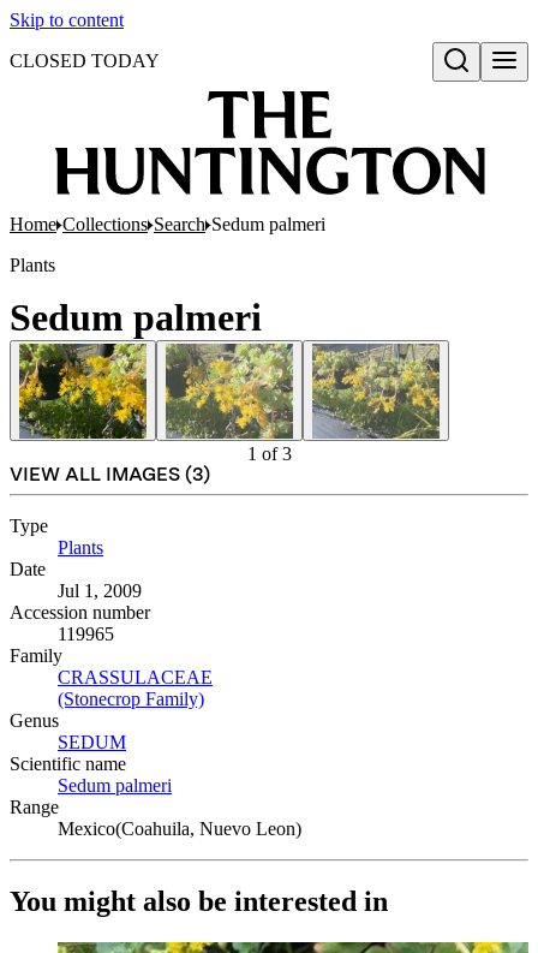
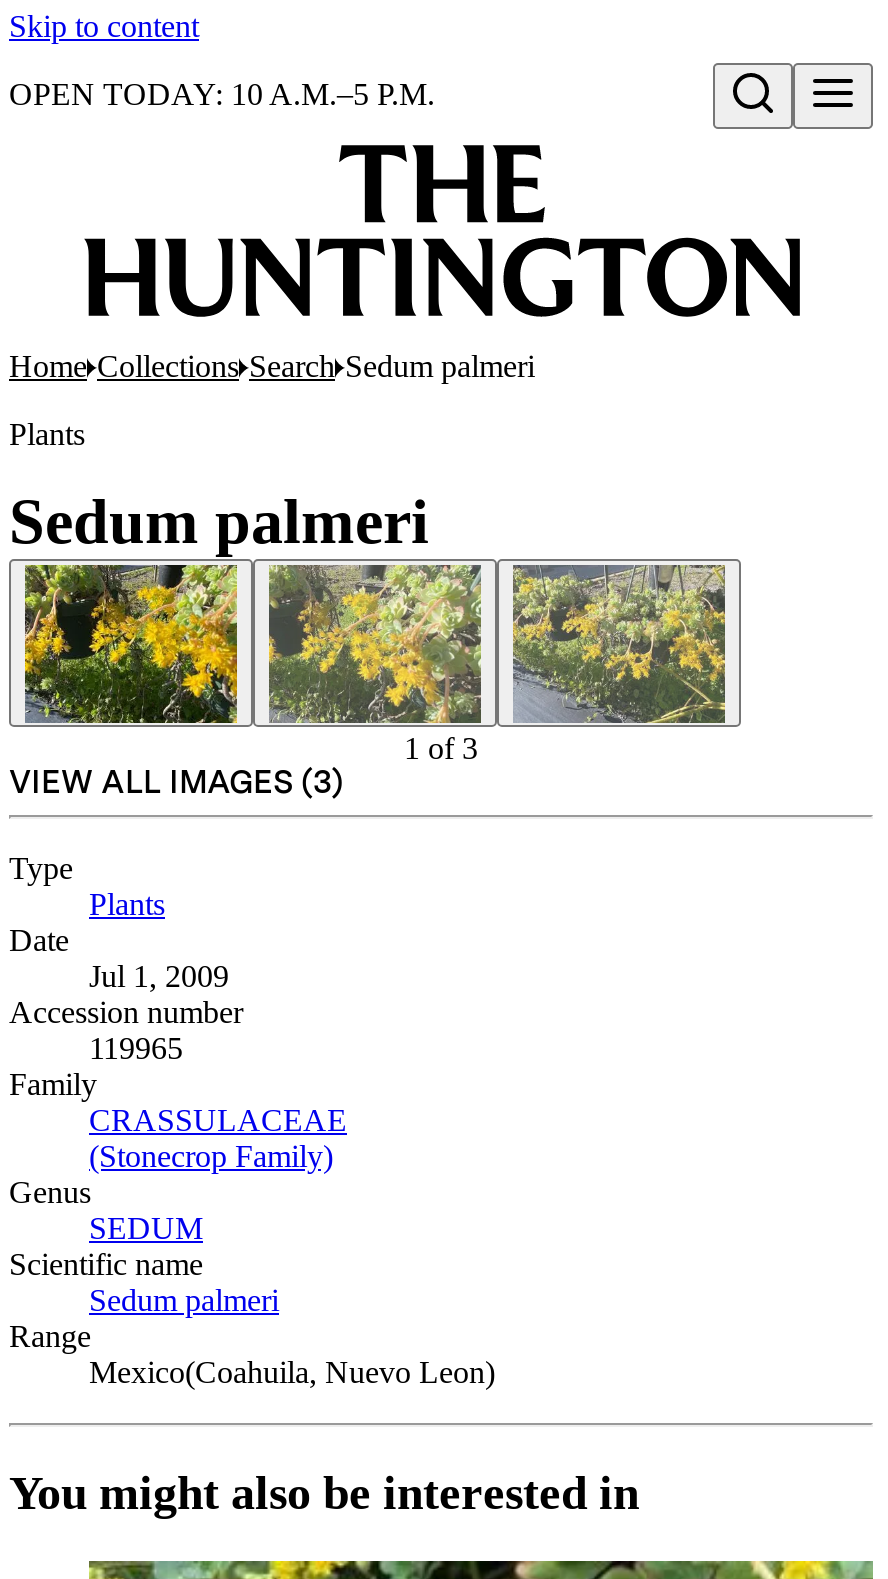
- CLOSED TODAY
+ OPEN TODAY: 10 A.M.–5 P.M.
